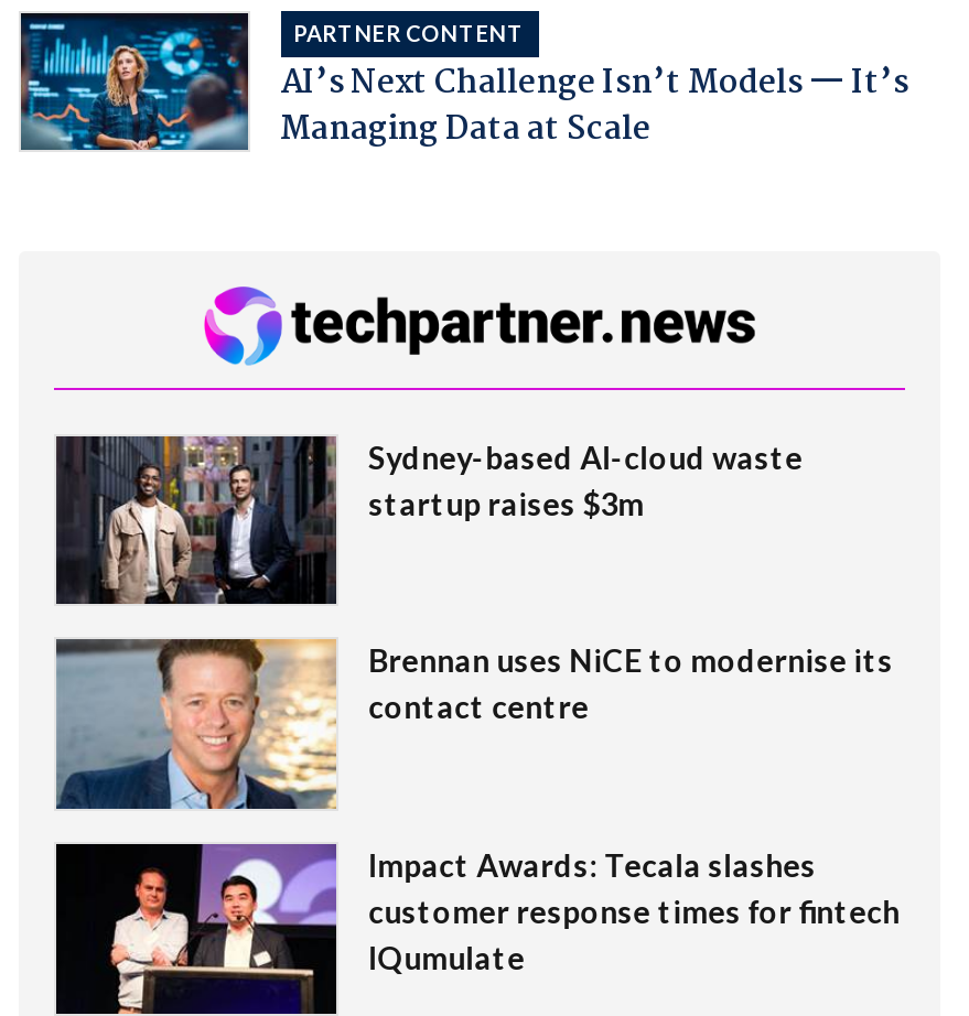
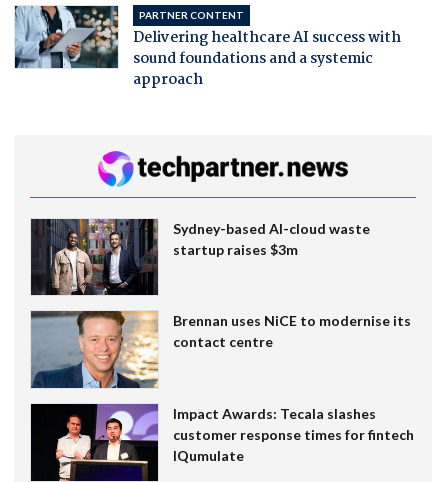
- [image]
- AI’s Next Challenge Isn’t Models — It’s
- Managing Data at Scale
+ [image]
+ Delivering healthcare AI success with
+ sound foundations and a systemic
+ approach
